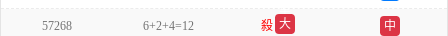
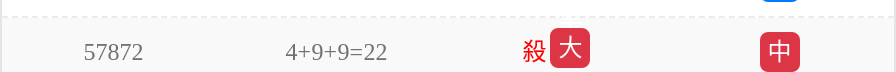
- 57268
+ 57872

- 6+2+4=12
+ 4+9+9=22
